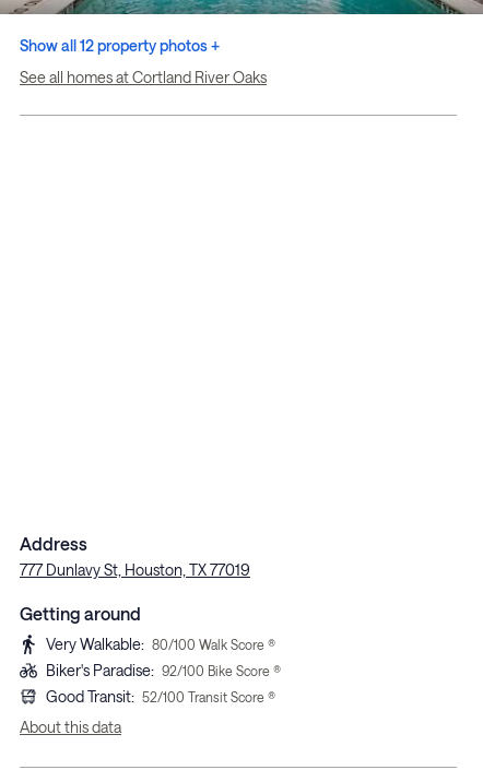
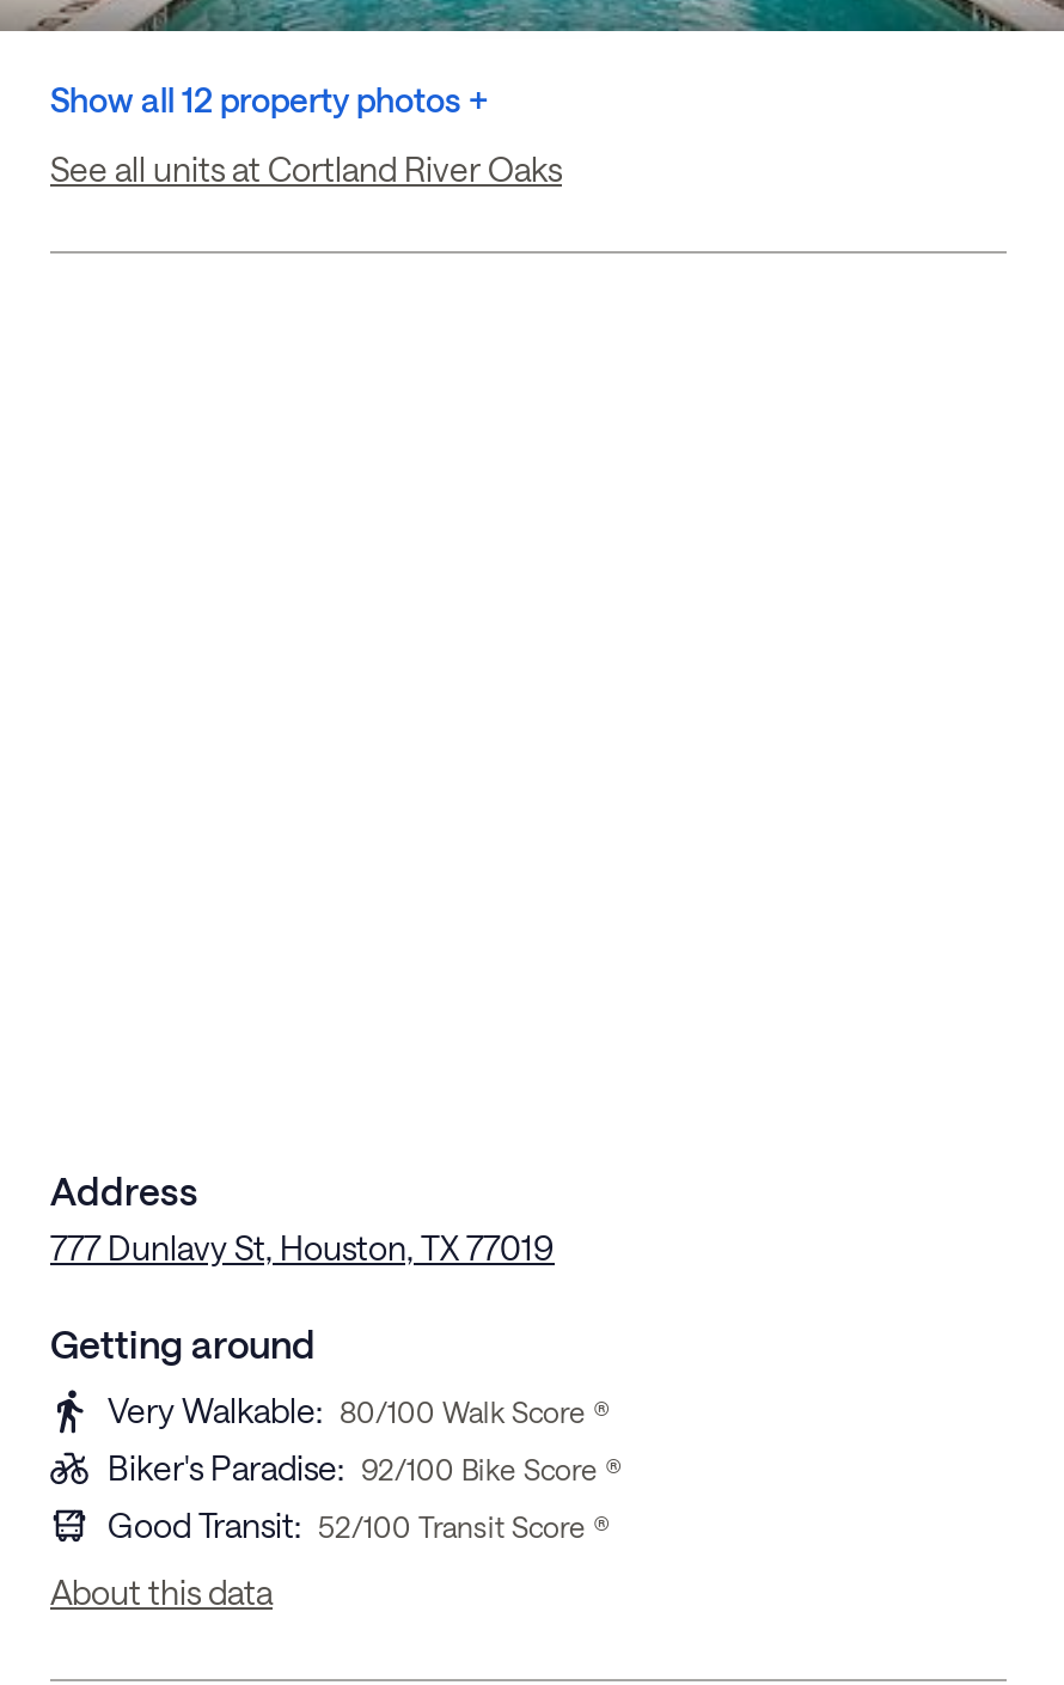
- See all homes at Cortland River Oaks
+ See all units at Cortland River Oaks
